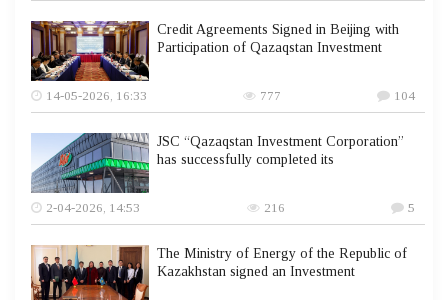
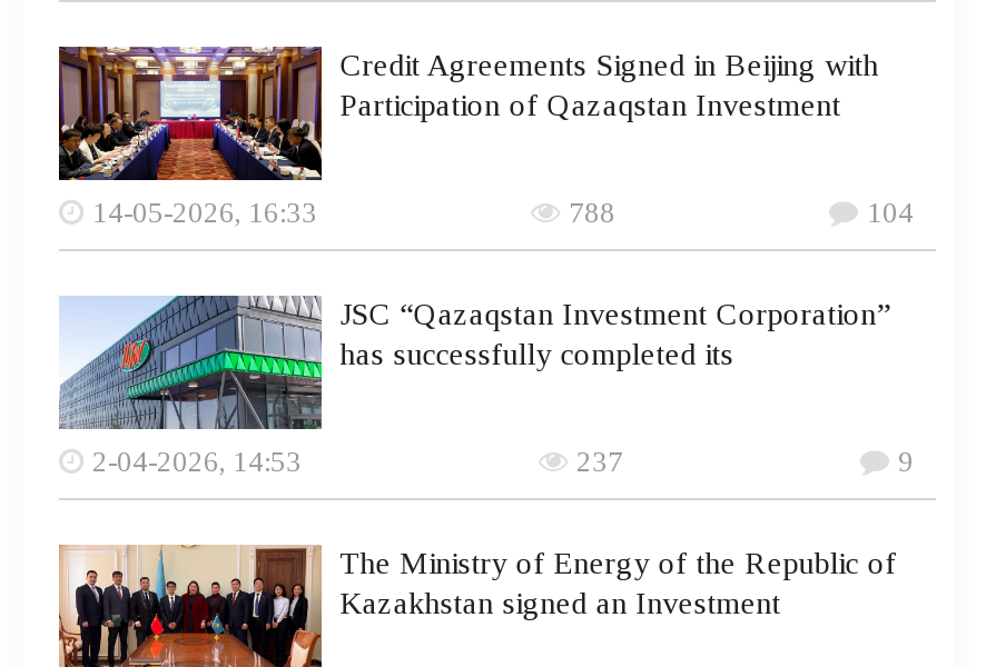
- 777
+ 788

- 216
+ 237

- 5
+ 9
